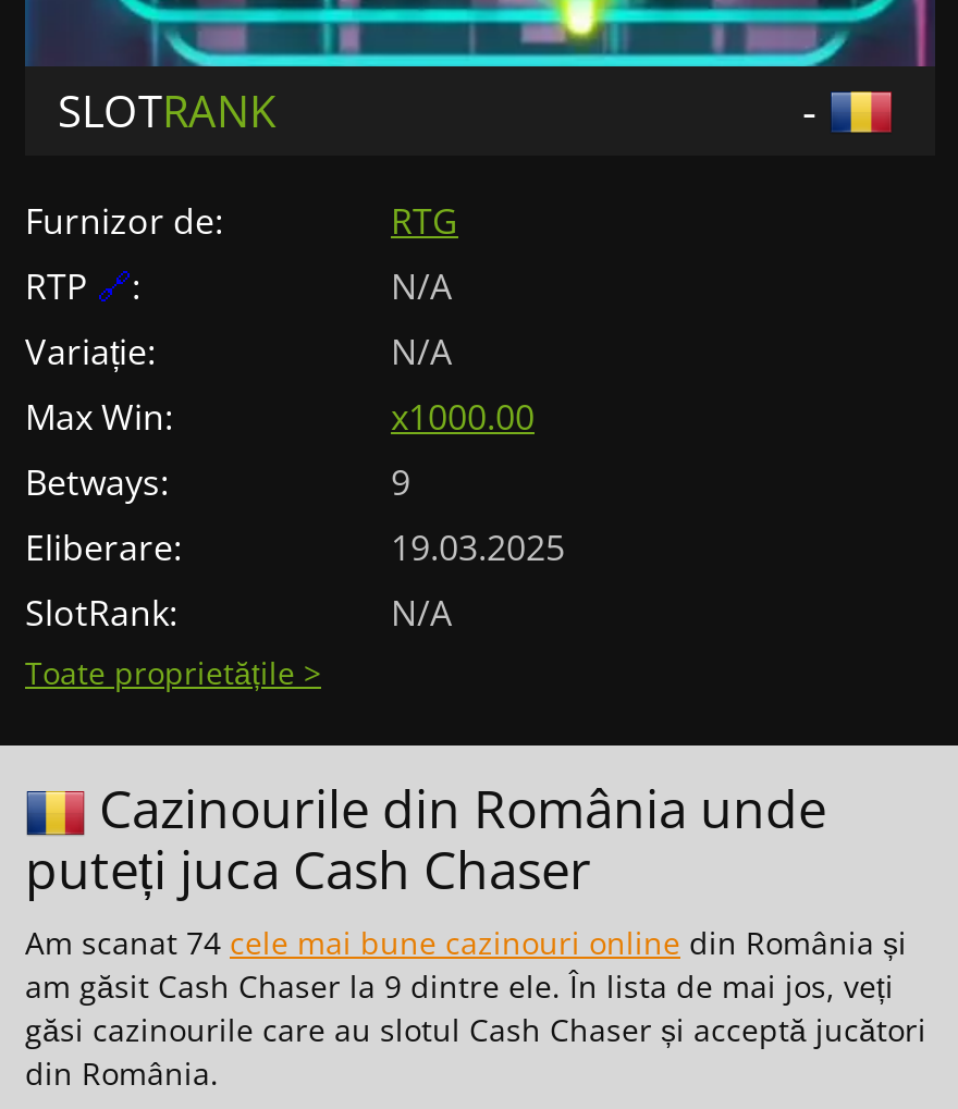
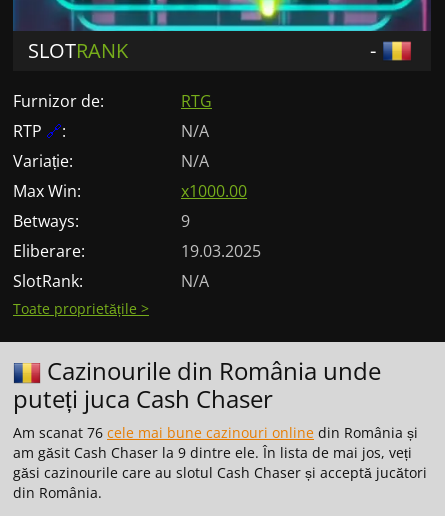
- Am scanat 74 cele mai bune cazinouri online din România și
+ Am scanat 76 cele mai bune cazinouri online din România și
